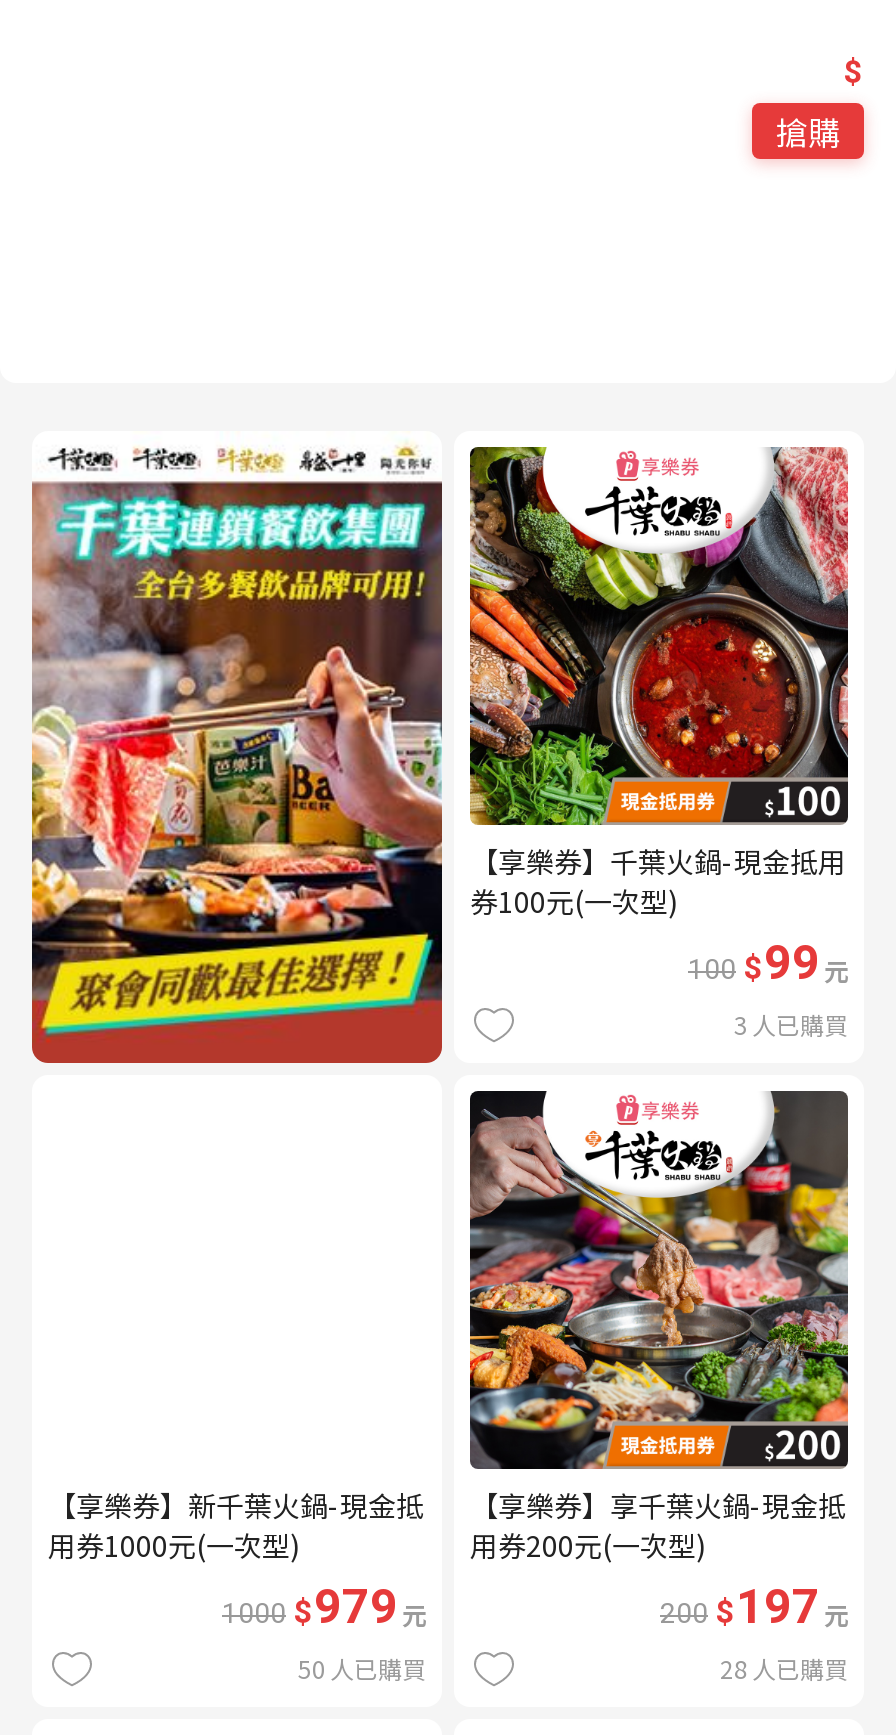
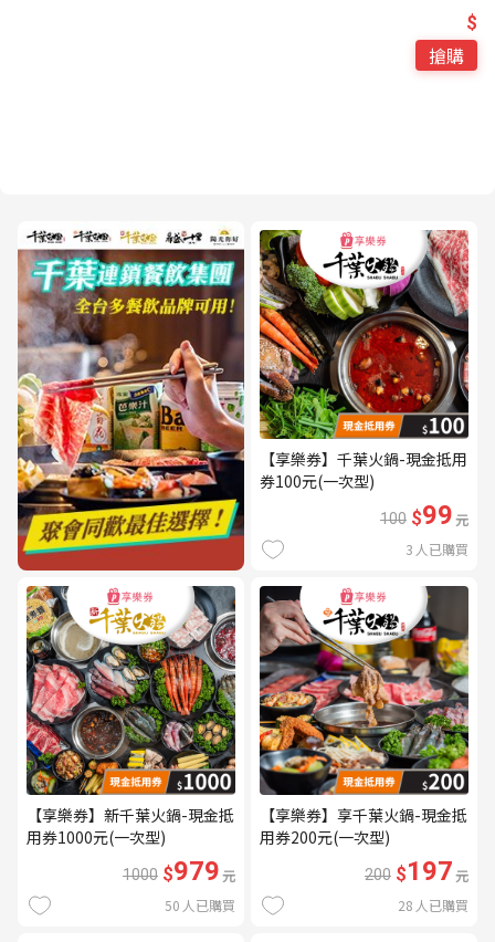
+ [image]
